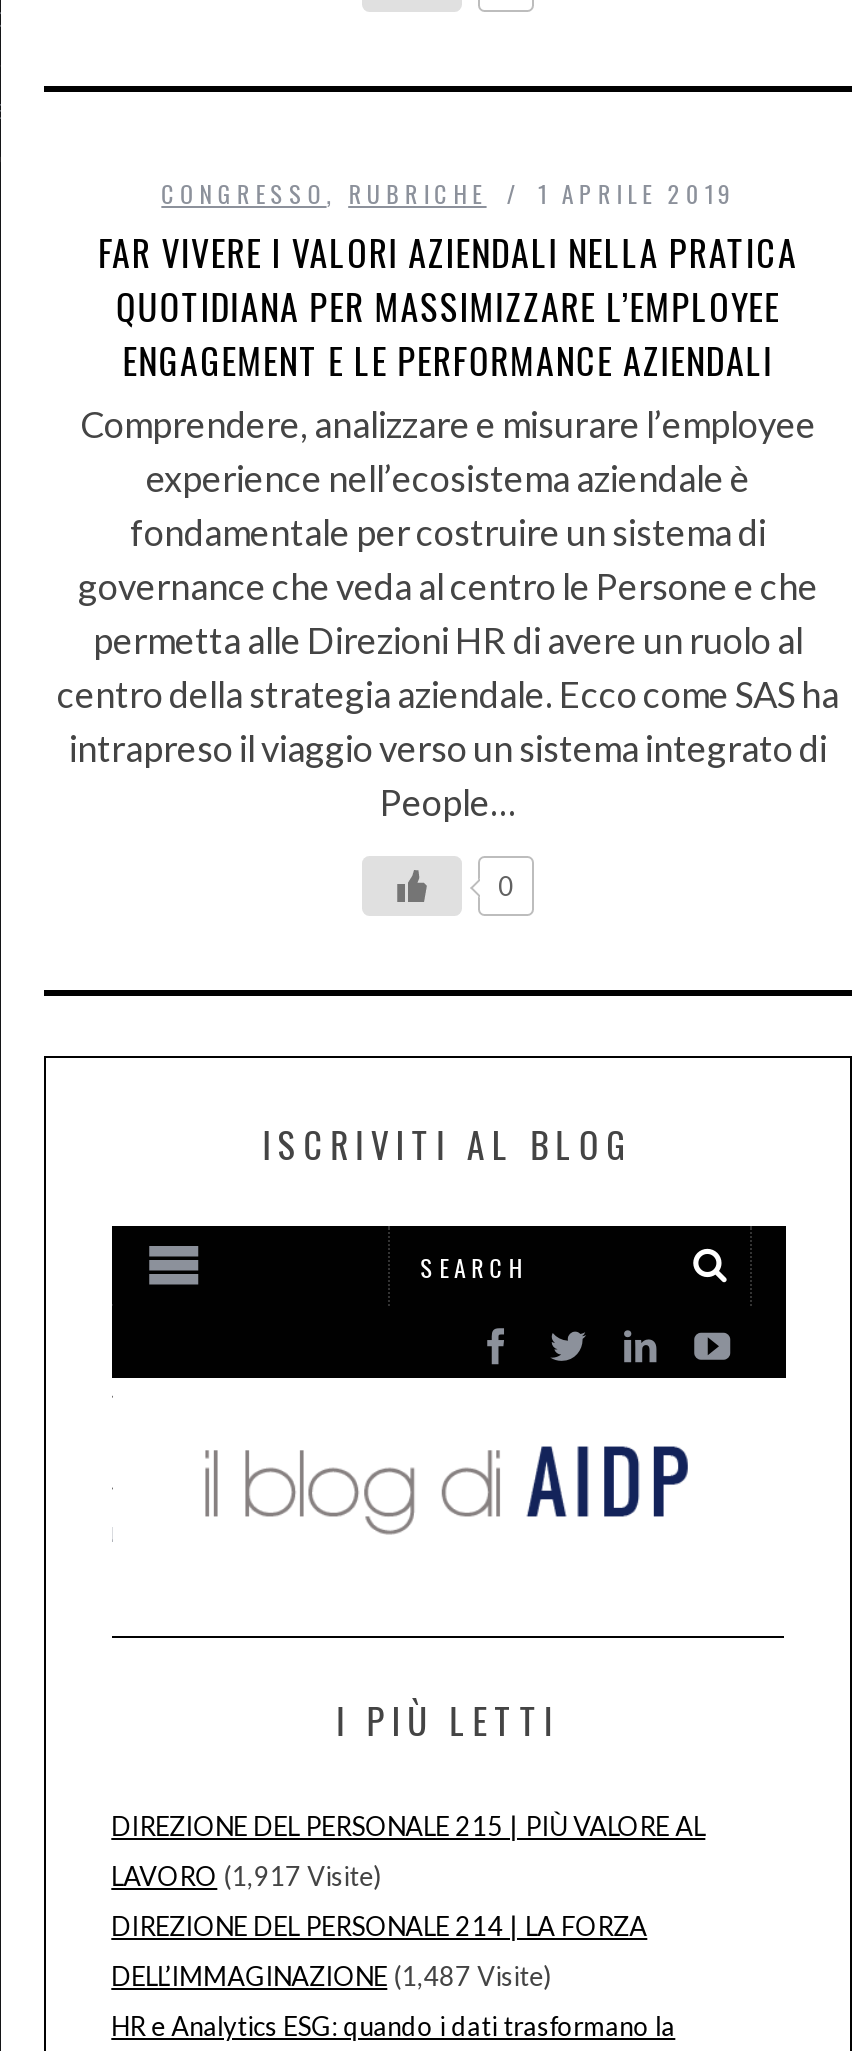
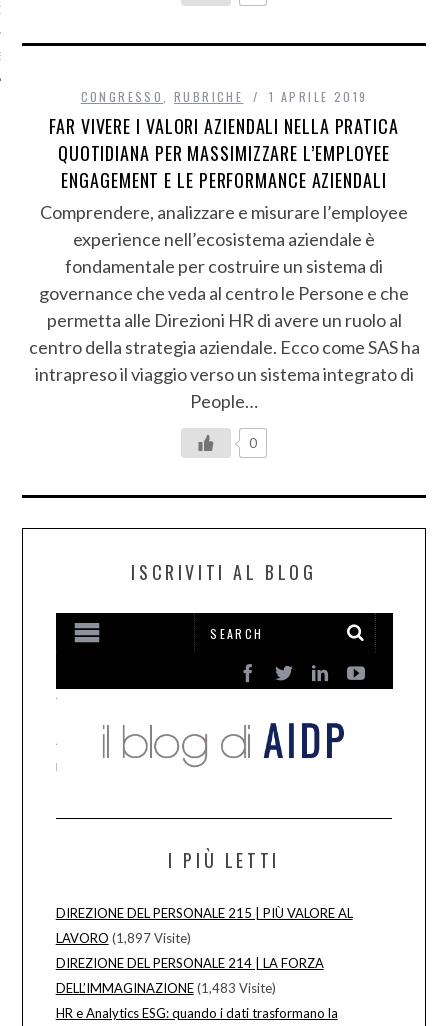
- LAVORO (1,917 Visite)
+ LAVORO (1,897 Visite)

- DELL’IMMAGINAZIONE (1,487 Visite)
+ DELL’IMMAGINAZIONE (1,483 Visite)
